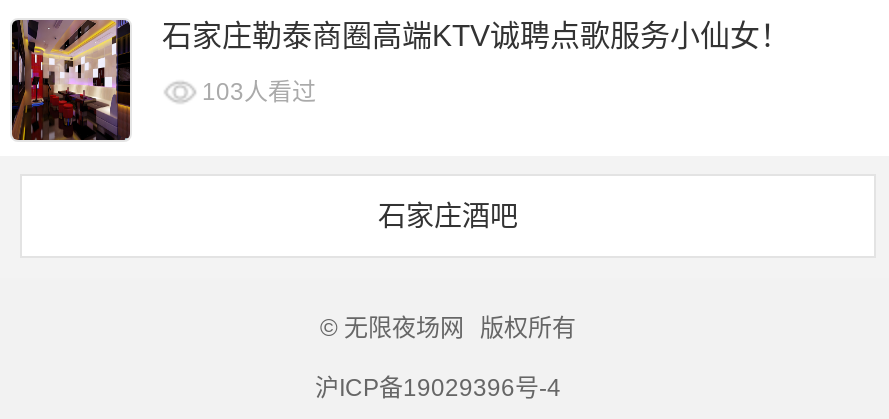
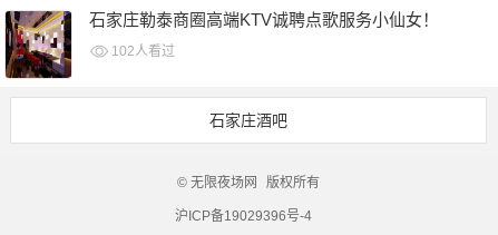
- 103人看过
+ 102人看过
